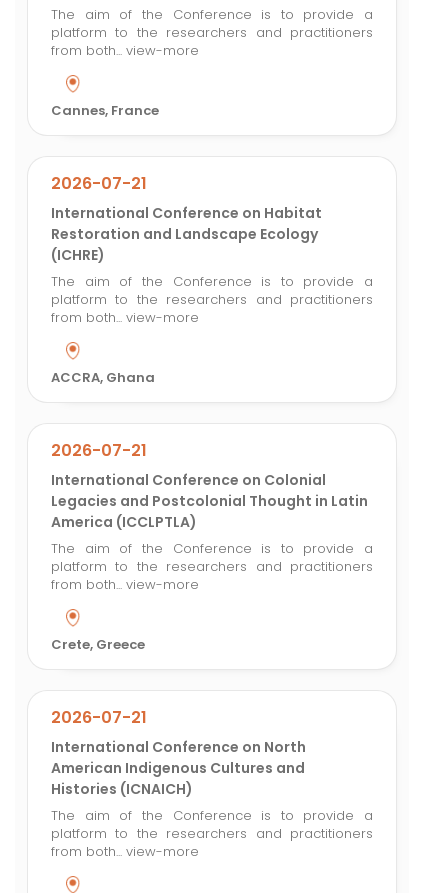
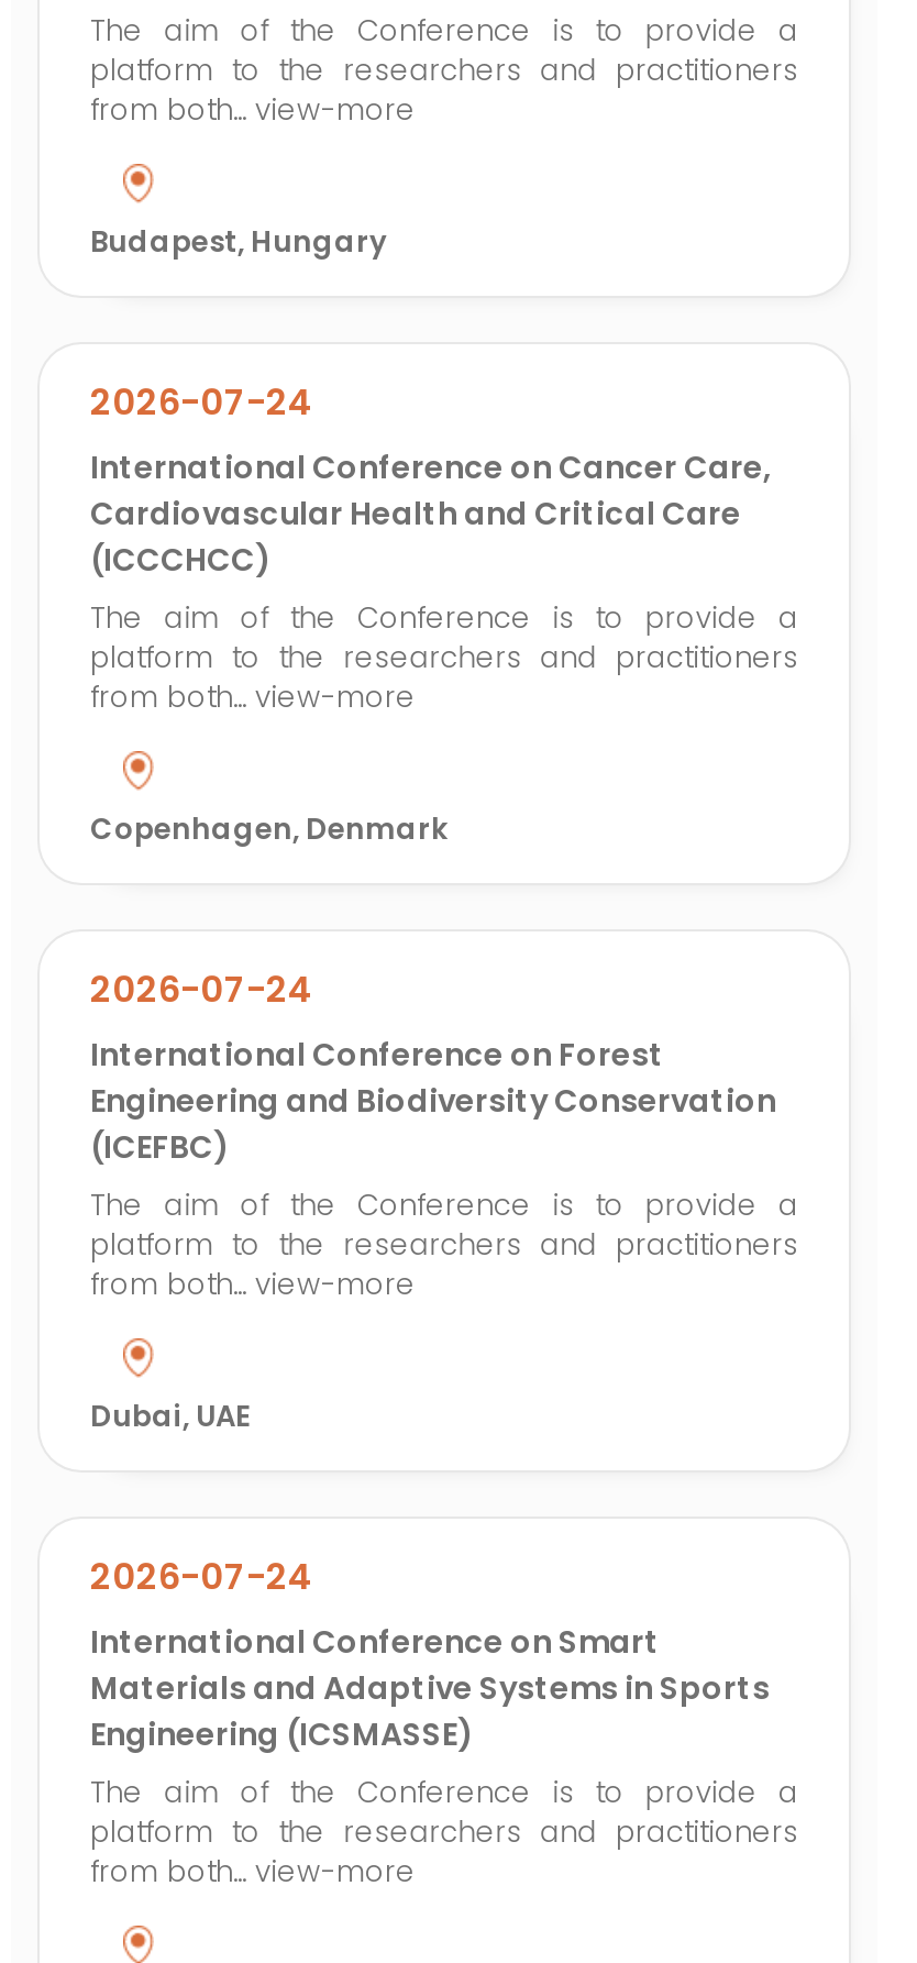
- Cannes, France
+ Budapest, Hungary

- 2026-07-21
- International Conference on Habitat
- Restoration and Landscape Ecology
- (ICHRE)
+ 2026-07-24
+ International Conference on Cancer Care,
+ Cardiovascular Health and Critical Care
+ (ICCCHCC)

- ACCRA, Ghana
+ Copenhagen, Denmark

- 2026-07-21
- International Conference on Colonial
- Legacies and Postcolonial Thought in Latin
- America (ICCLPTLA)
+ 2026-07-24
+ International Conference on Forest
+ Engineering and Biodiversity Conservation
+ (ICEFBC)

- Crete, Greece
+ Dubai, UAE

- 2026-07-21
- International Conference on North
- American Indigenous Cultures and
- Histories (ICNAICH)
+ 2026-07-24
+ International Conference on Smart
+ Materials and Adaptive Systems in Sports
+ Engineering (ICSMASSE)
